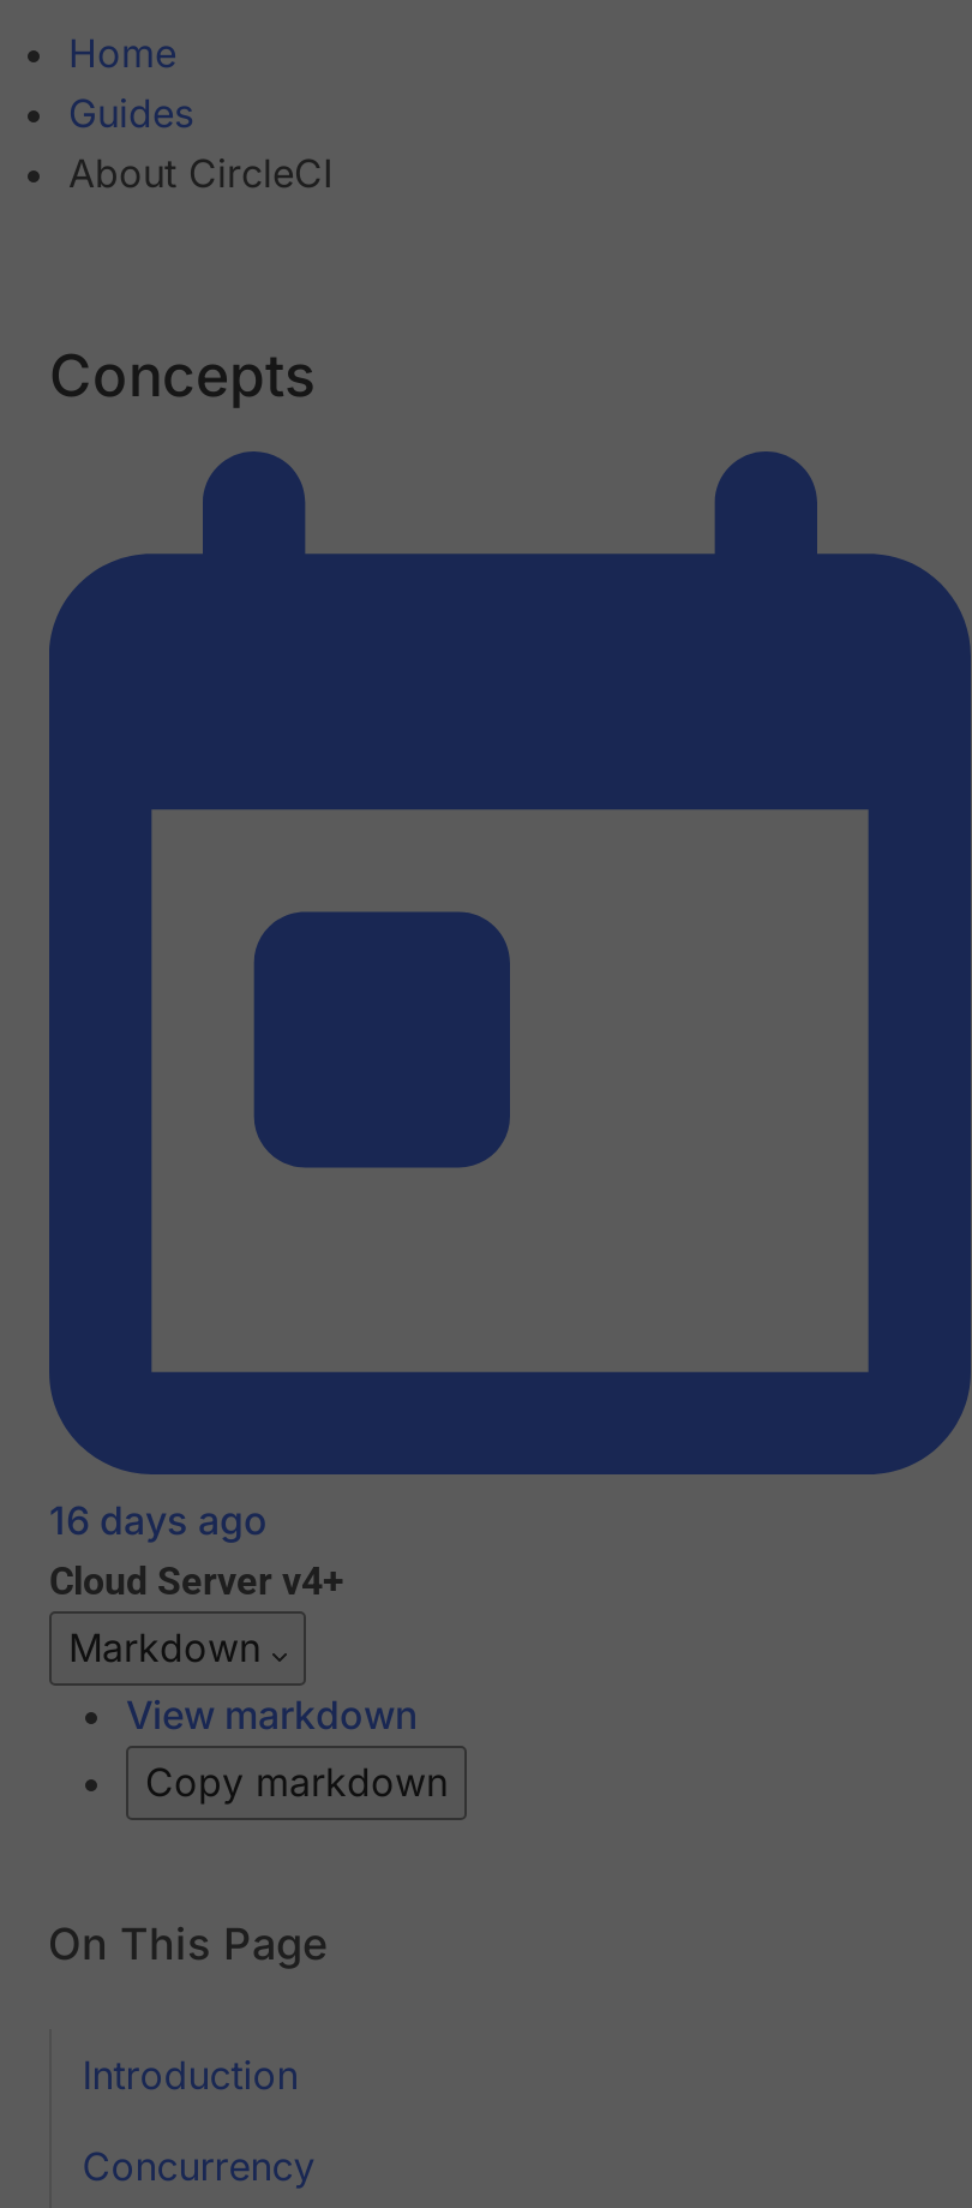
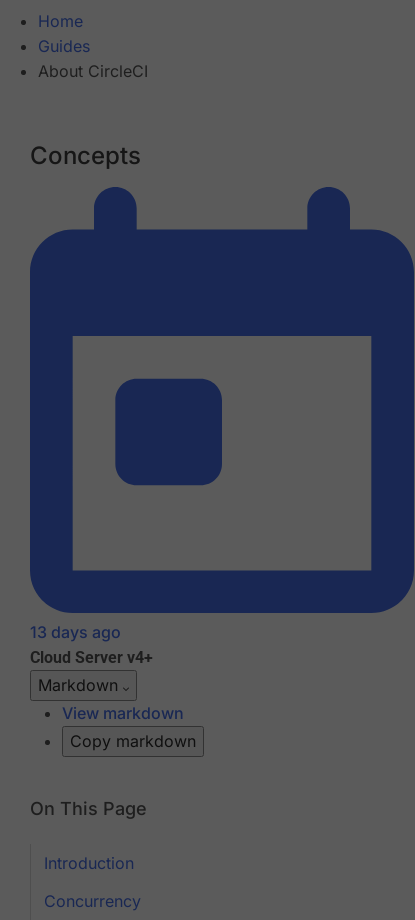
- 16 days ago
+ 13 days ago
